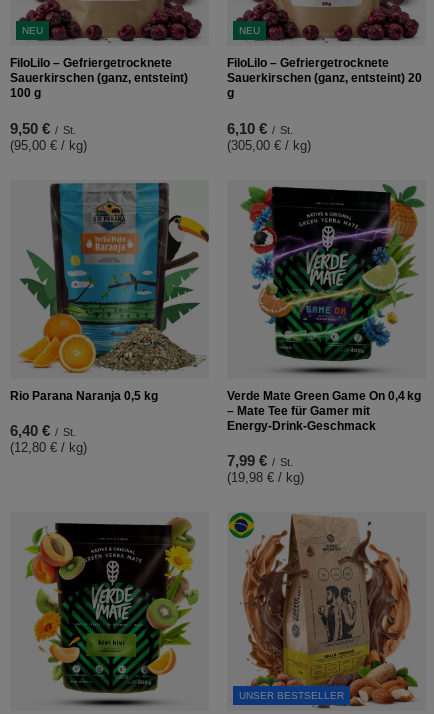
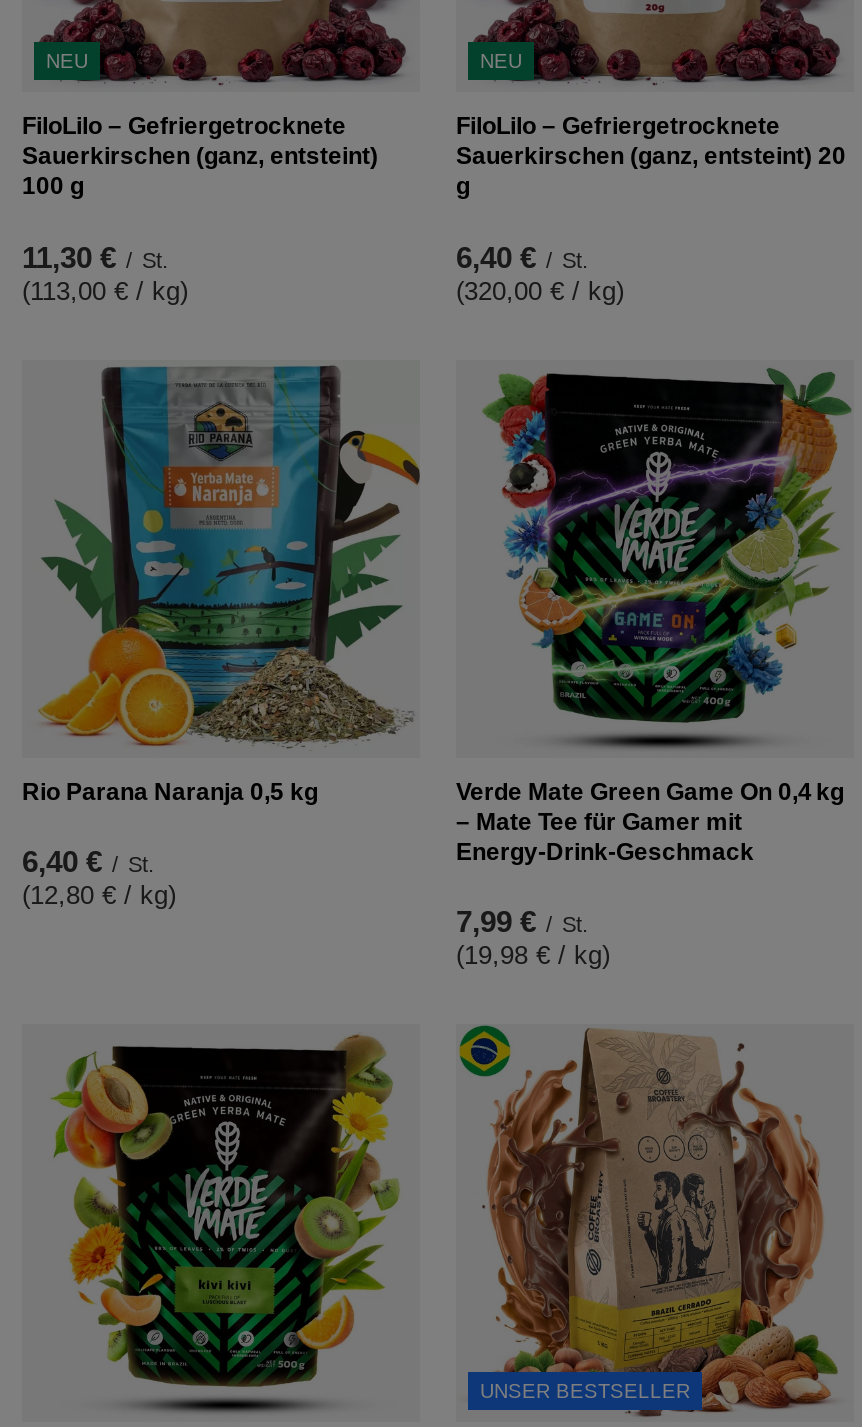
- 9,50 € / St.
+ 11,30 € / St.

- 6,10 € / St.
+ 6,40 € / St.

- (95,00 € / kg)
+ (113,00 € / kg)

- (305,00 € / kg)
+ (320,00 € / kg)
